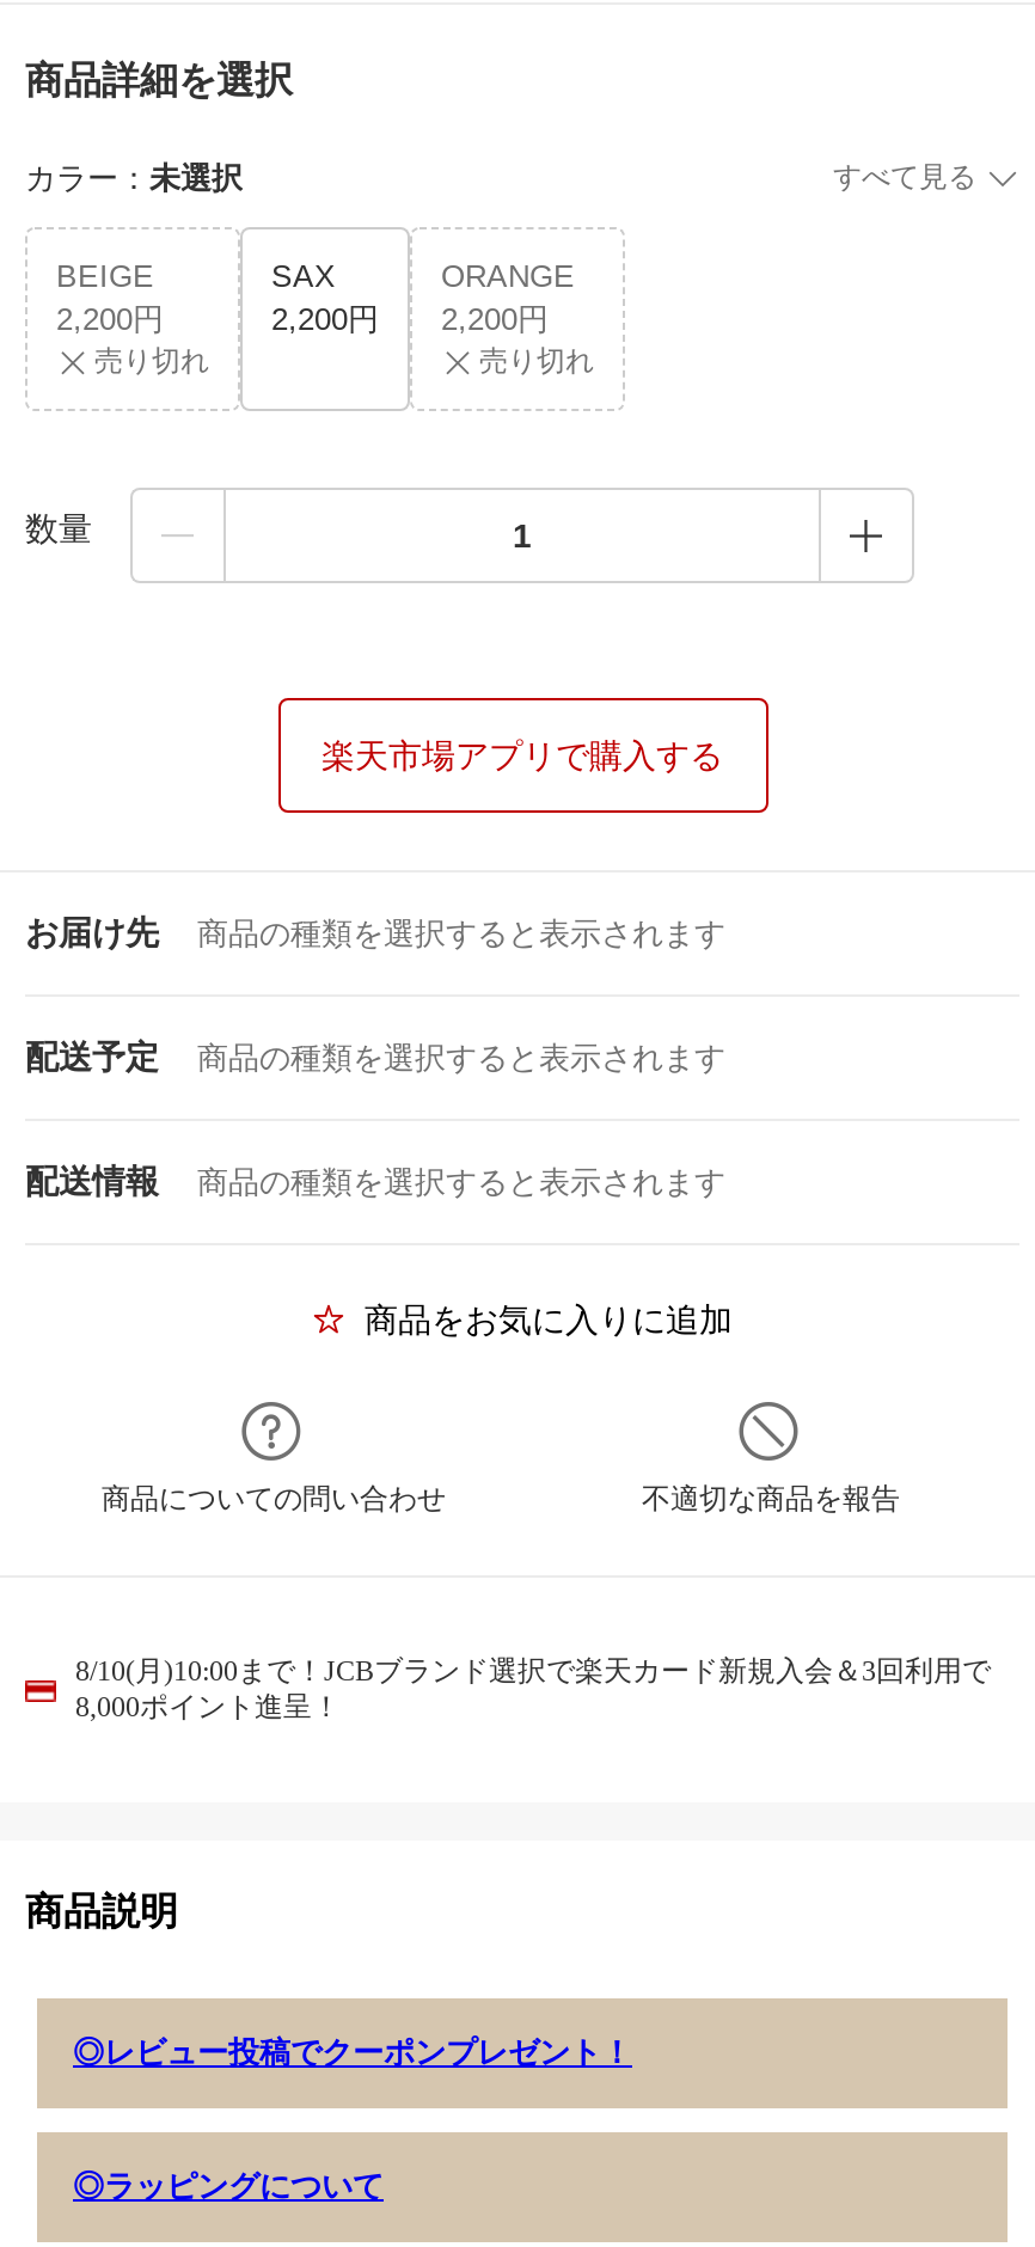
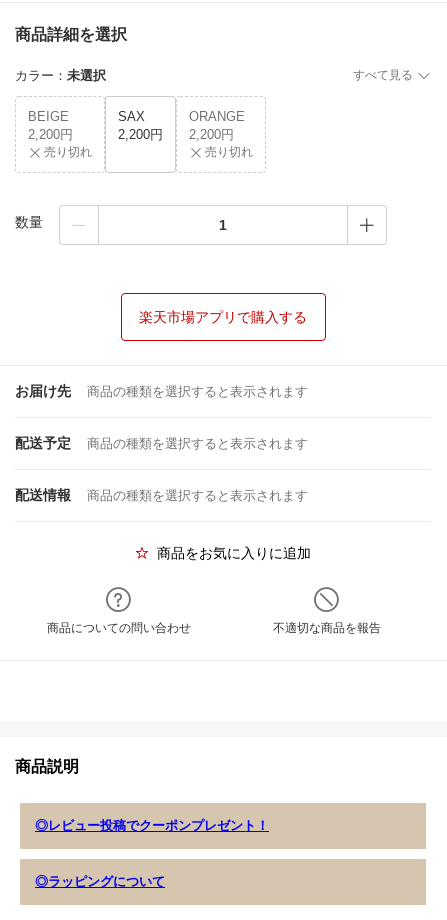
- 8/10(月)10:00まで！JCBブランド選択で楽天カード新規入会＆3回利用で
- 8,000ポイント進呈！
